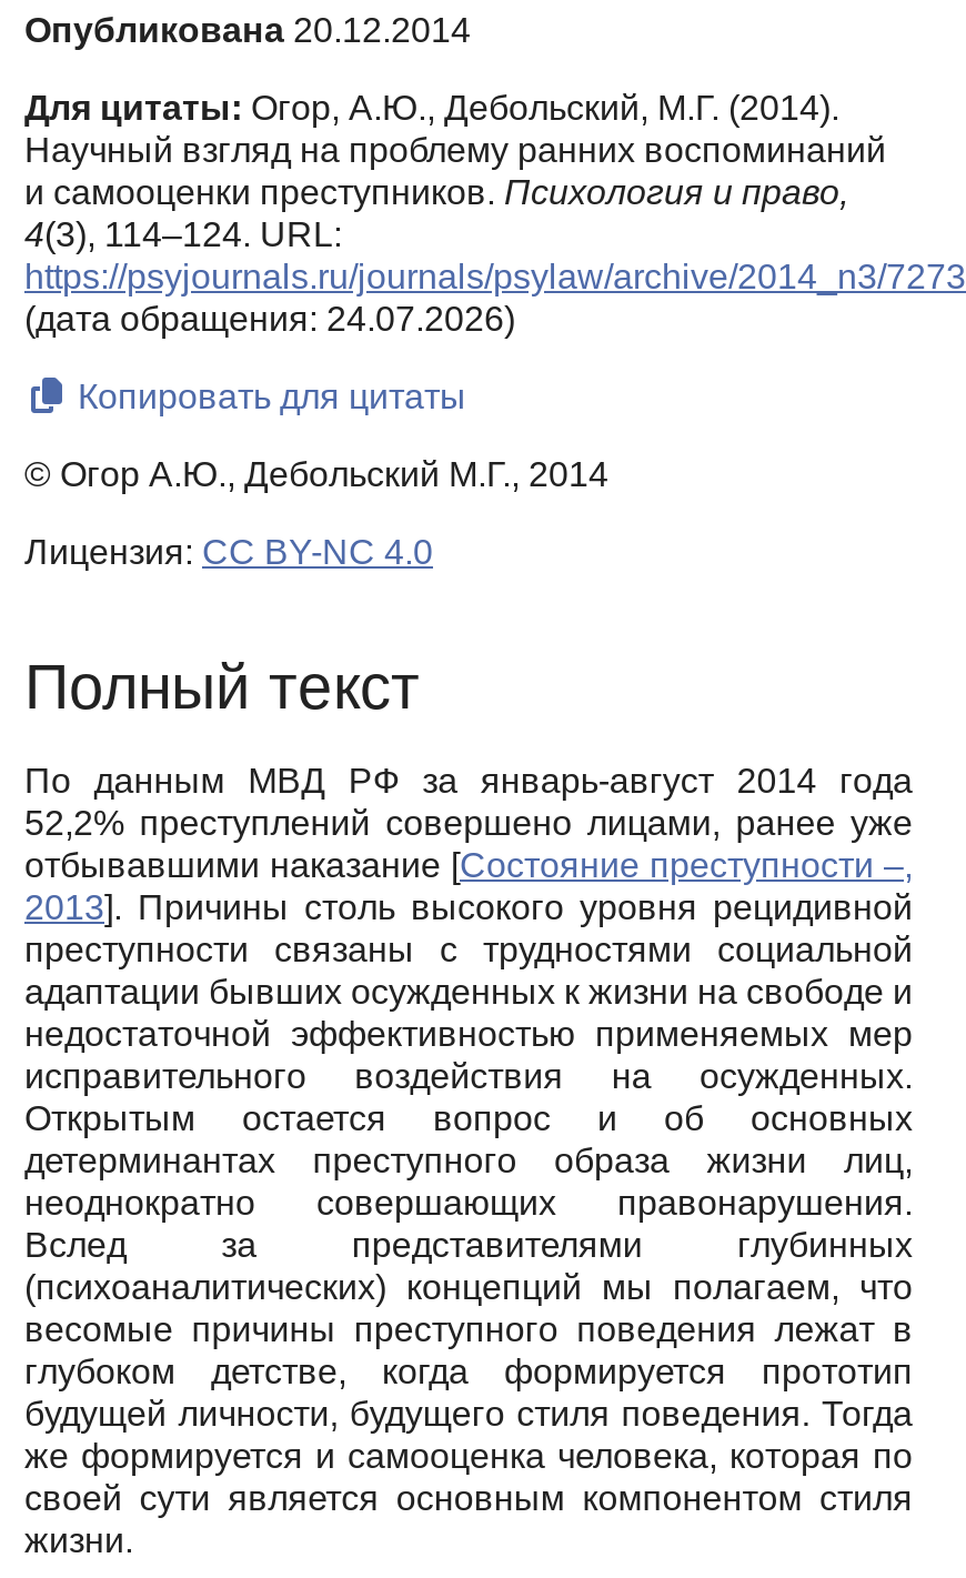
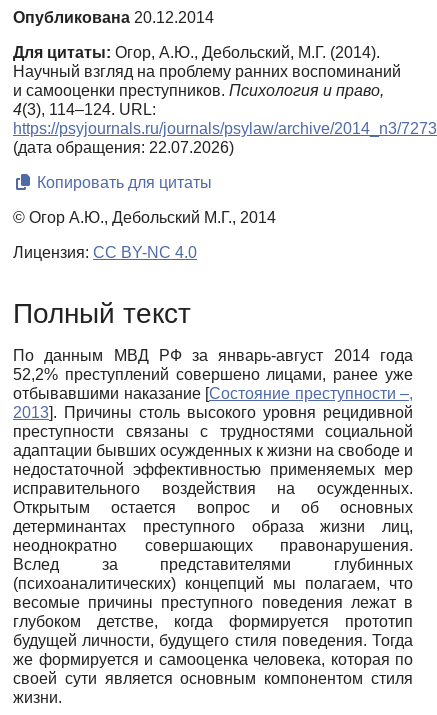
- (дата обращения: 24.07.2026)
+ (дата обращения: 22.07.2026)
